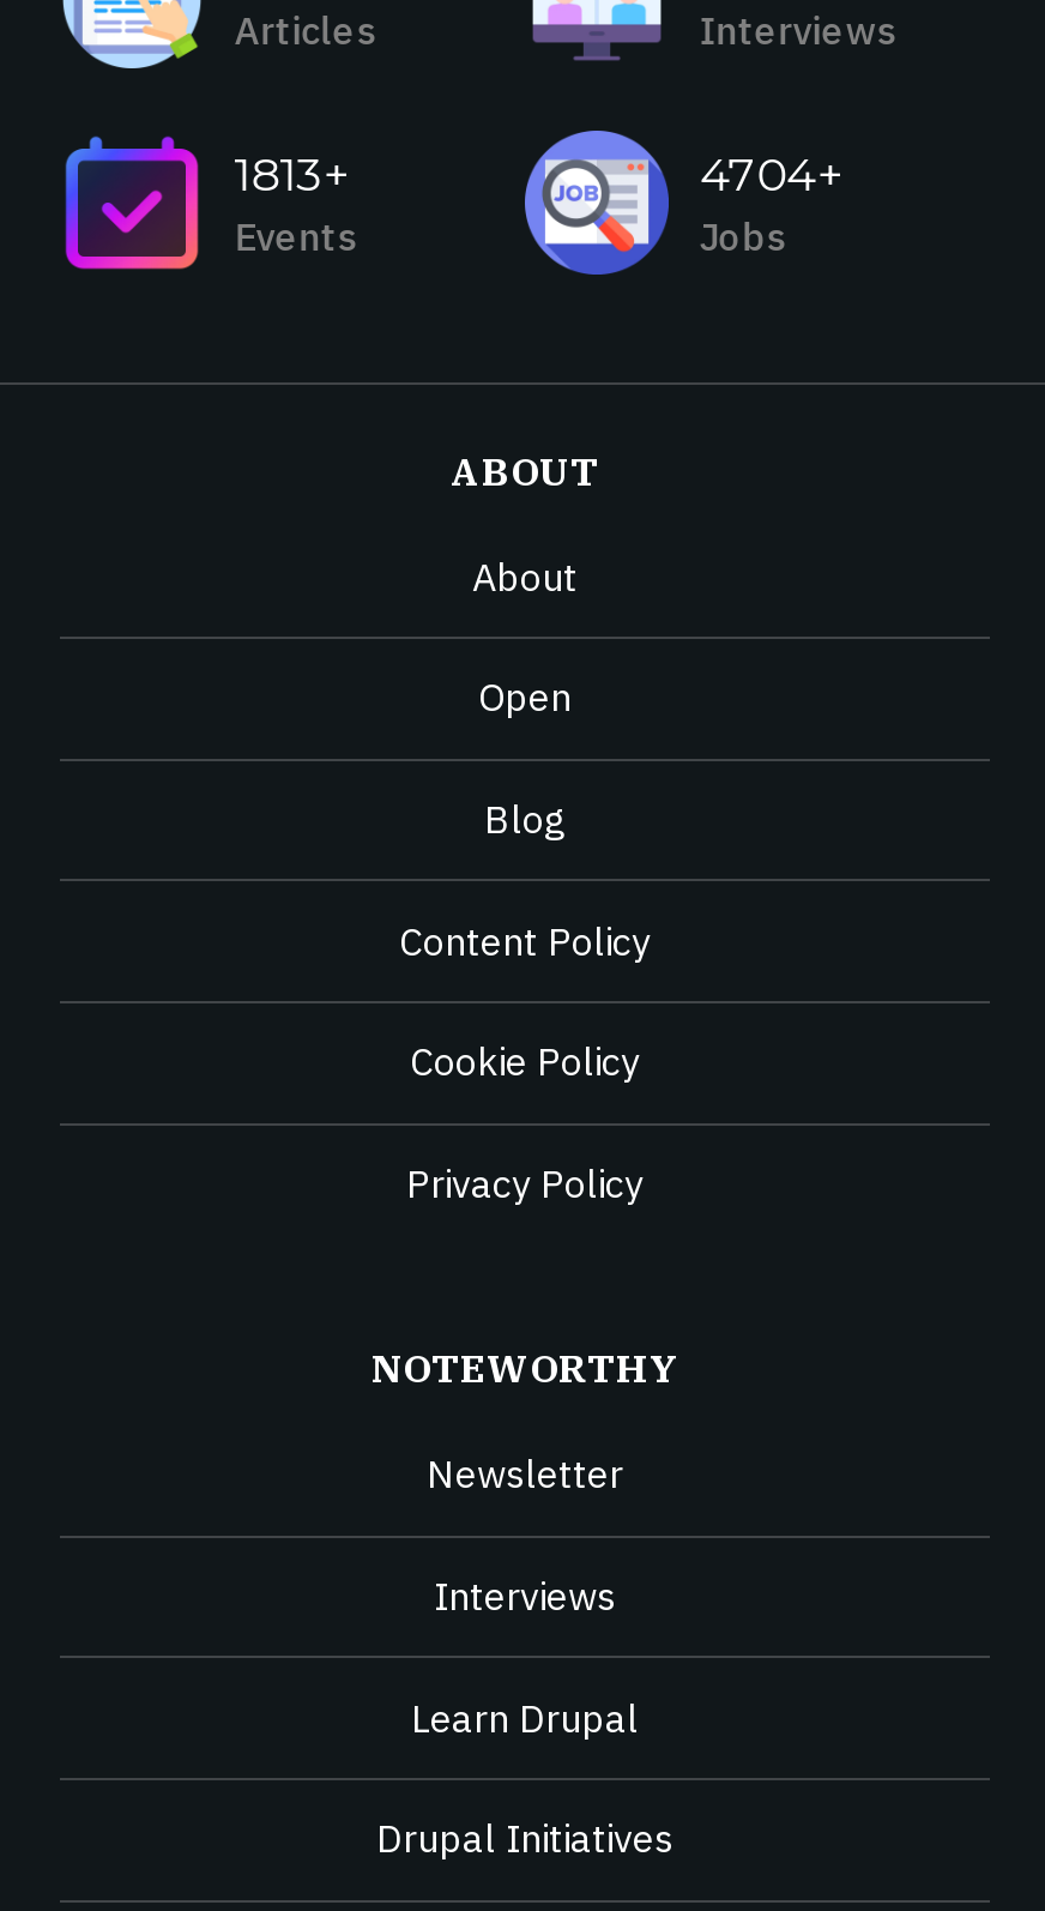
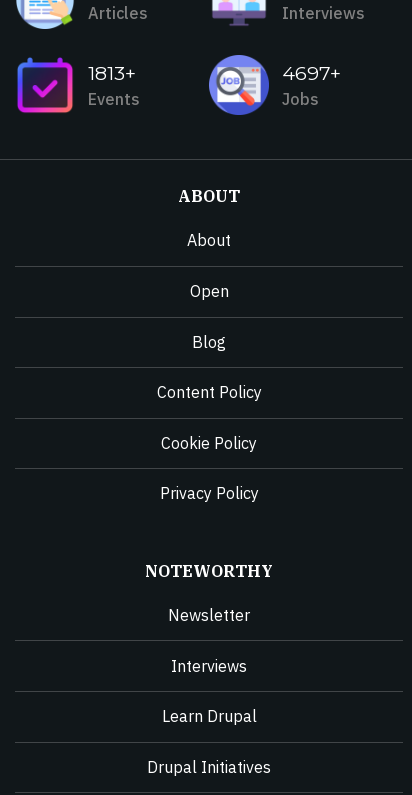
- 4704+
+ 4697+
